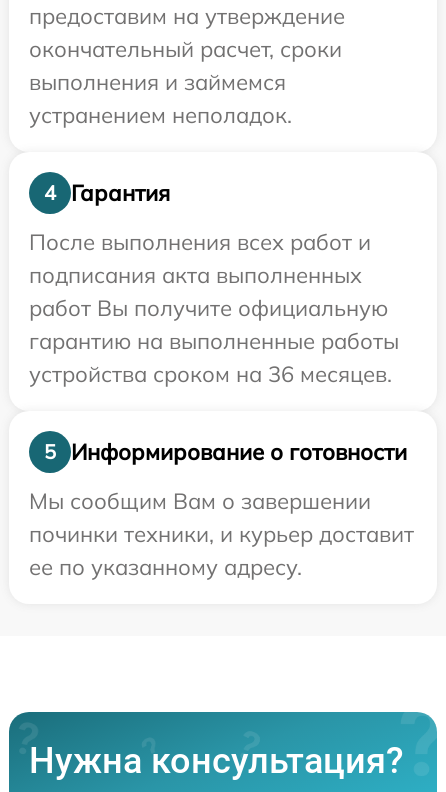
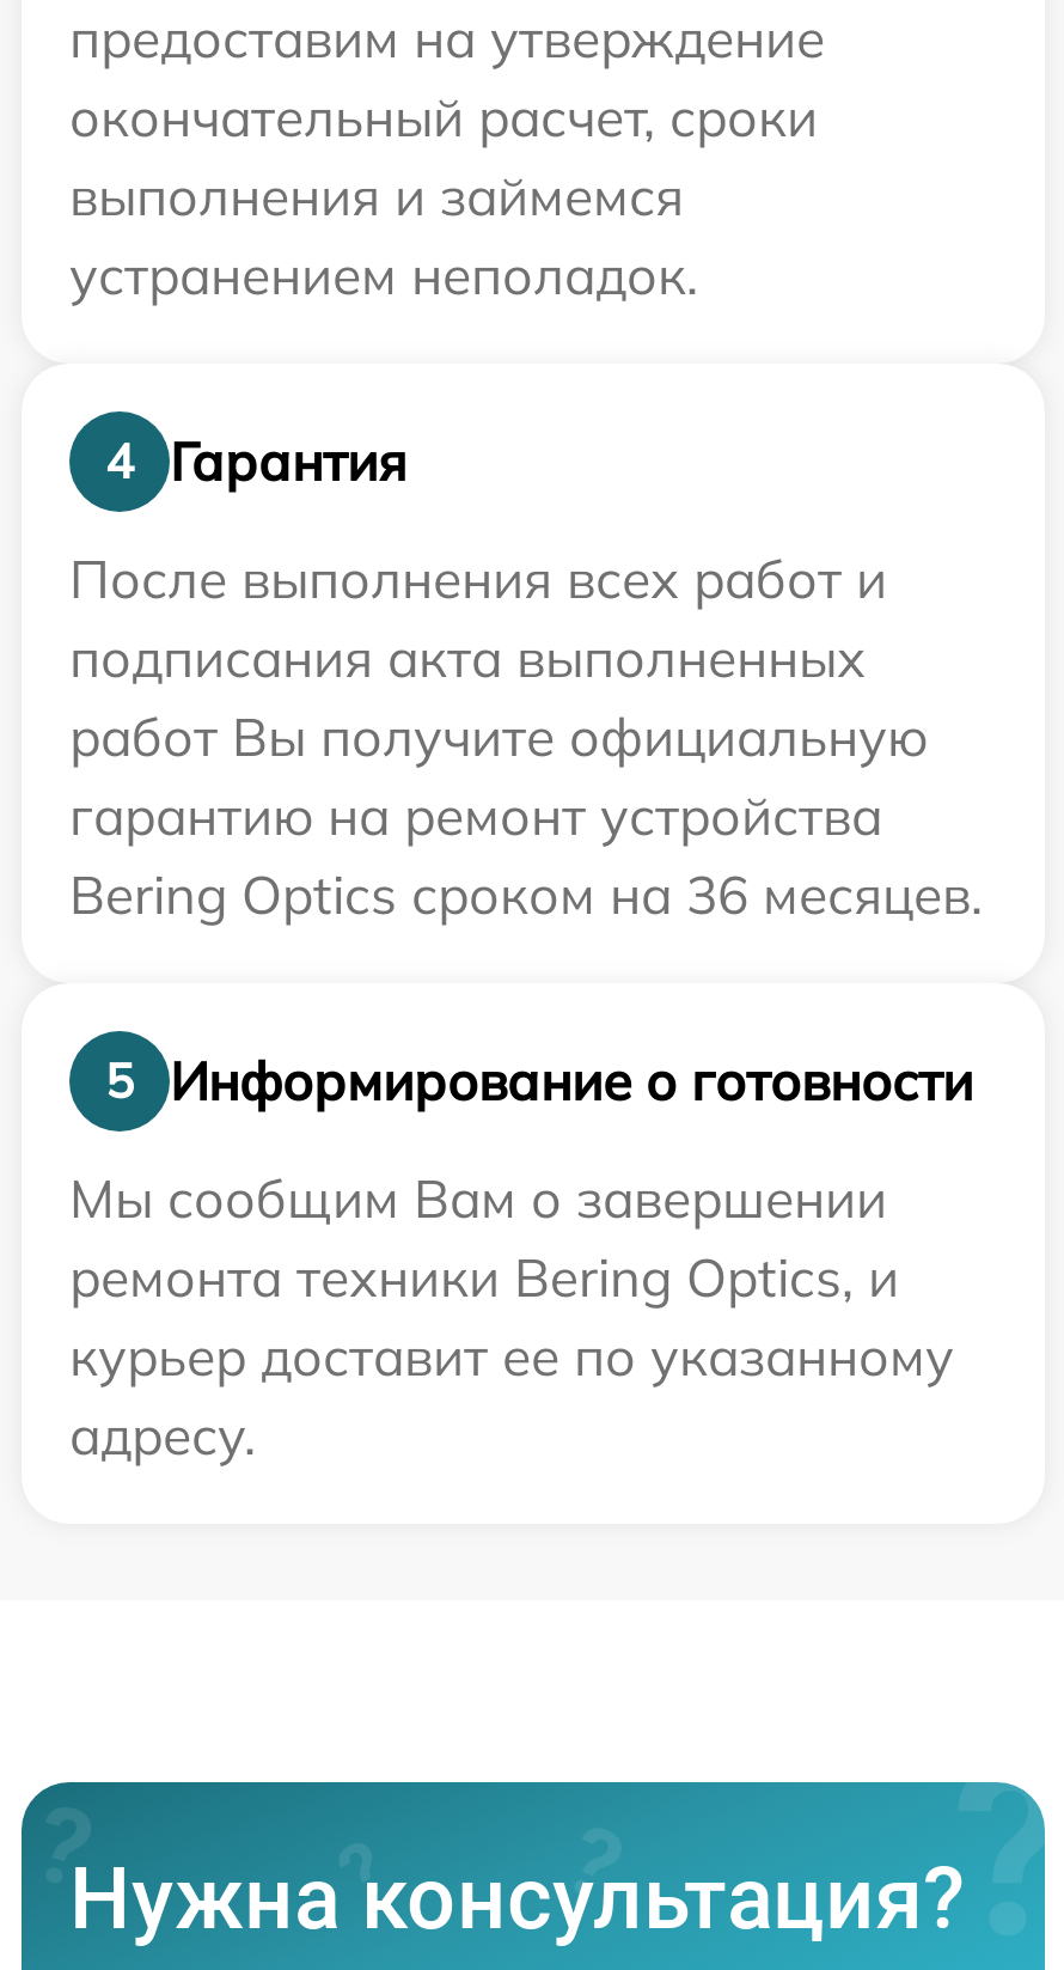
- гарантию на выполненные работы
- устройства сроком на 36 месяцев.
+ гарантию на ремонт устройства
+ Bering Optics сроком на 36 месяцев.

- починки техники, и курьер доставит
- ее по указанному адресу.
+ ремонта техники Bering Optics, и
+ курьер доставит ее по указанному
+ адресу.
